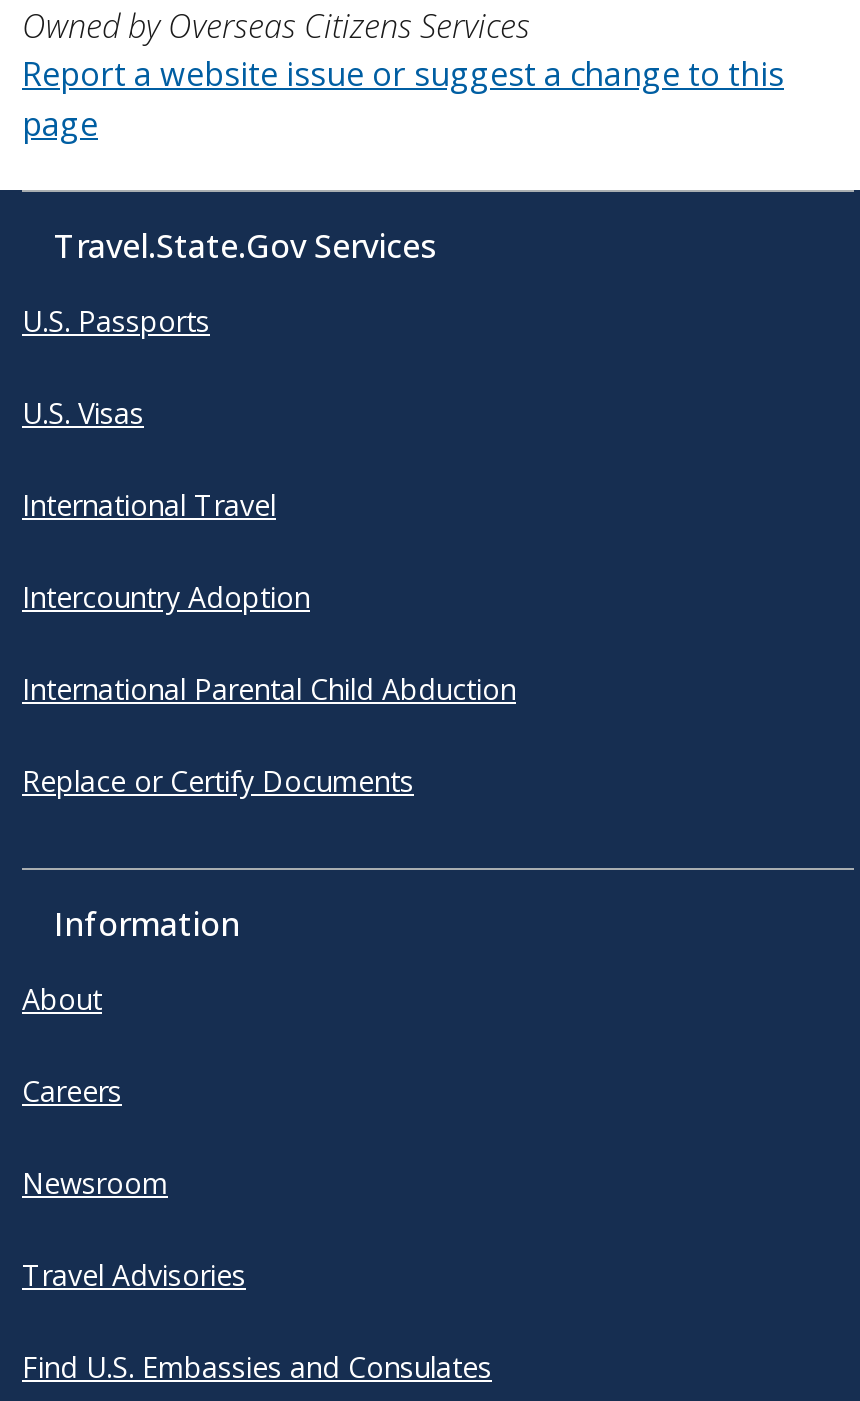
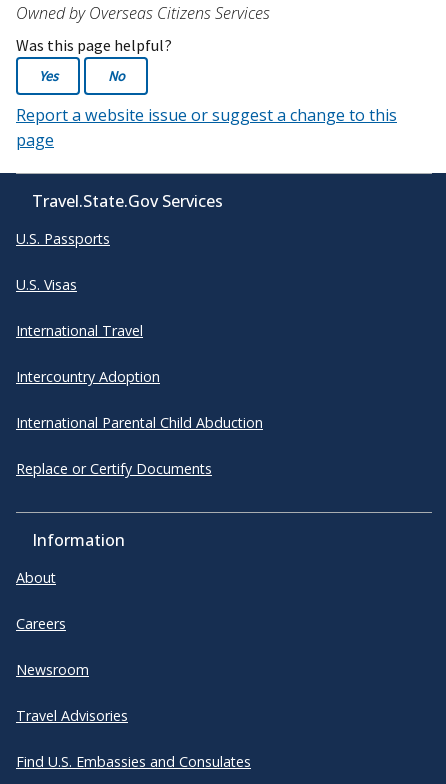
+ Was this page helpful?
+ Yes
+ No
